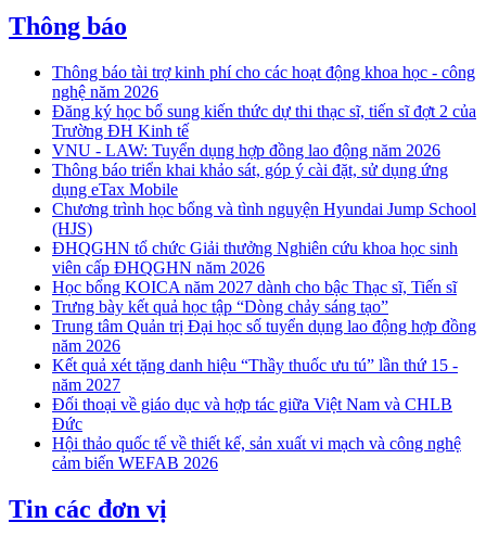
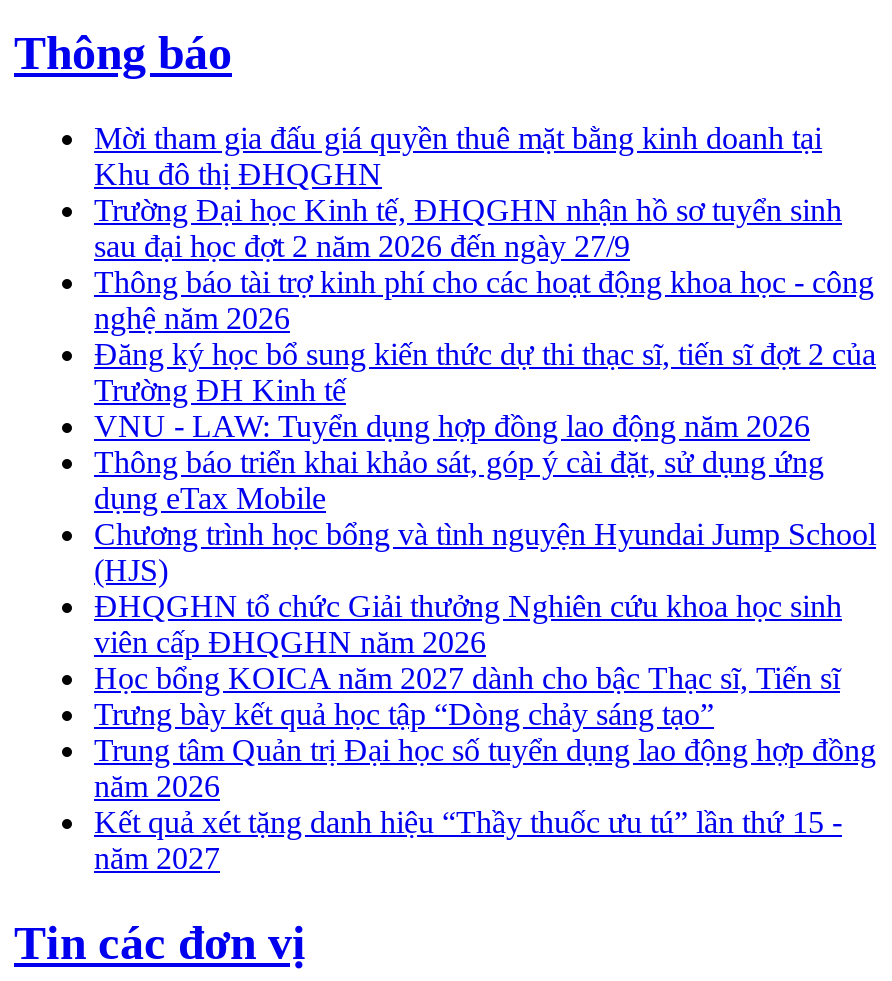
+ Mời tham gia đấu giá quyền thuê mặt bằng kinh doanh tại
+ Khu đô thị ĐHQGHN
+ Trường Đại học Kinh tế, ĐHQGHN nhận hồ sơ tuyển sinh
+ sau đại học đợt 2 năm 2026 đến ngày 27/9

moved down: Thông báo tài trợ kinh phí cho các hoạt động khoa học - công | nghệ năm 2026 | Đăng ký học bổ sung kiến thức dự thi thạc sĩ, tiến sĩ đợt 2 của | ... | Kết quả xét tặng danh hiệu “Thầy thuốc ưu tú” lần thứ 15 - | năm 2027

- Đối thoại về giáo dục và hợp tác giữa Việt Nam và CHLB
- Đức
- Hội thảo quốc tế về thiết kế, sản xuất vi mạch và công nghệ
- cảm biến WEFAB 2026
